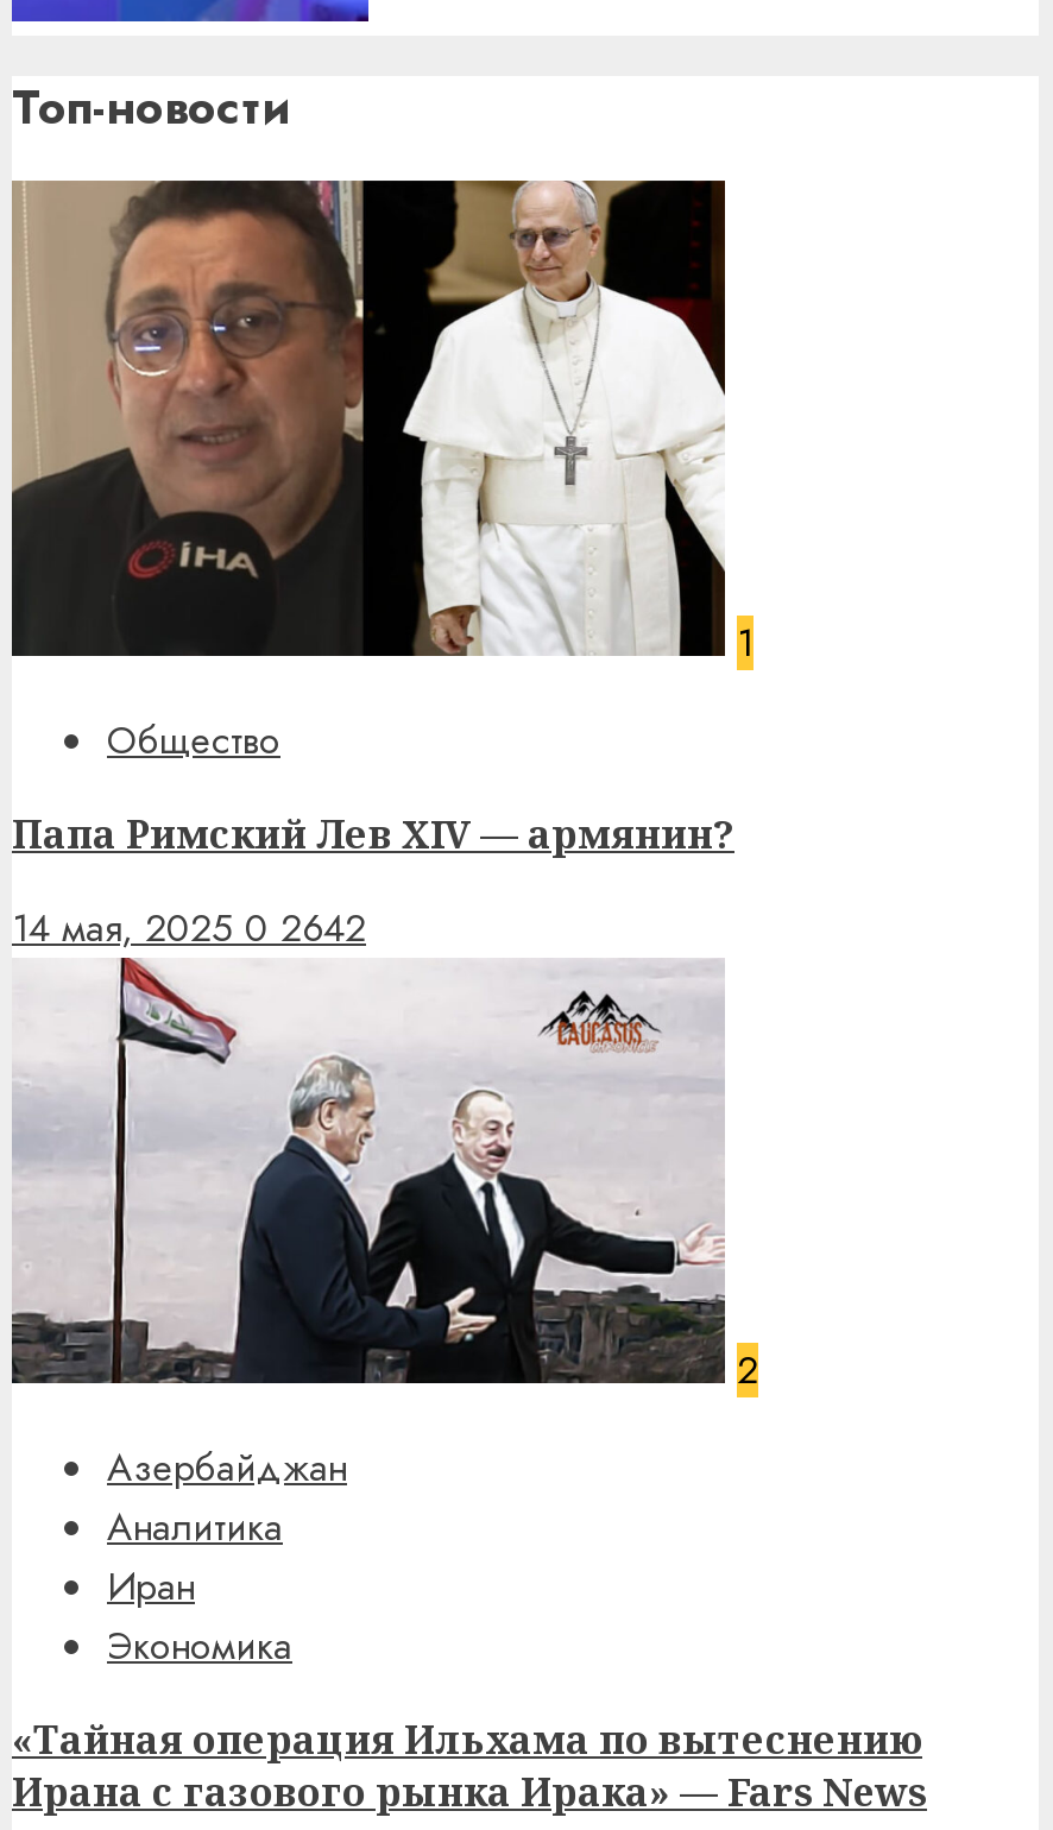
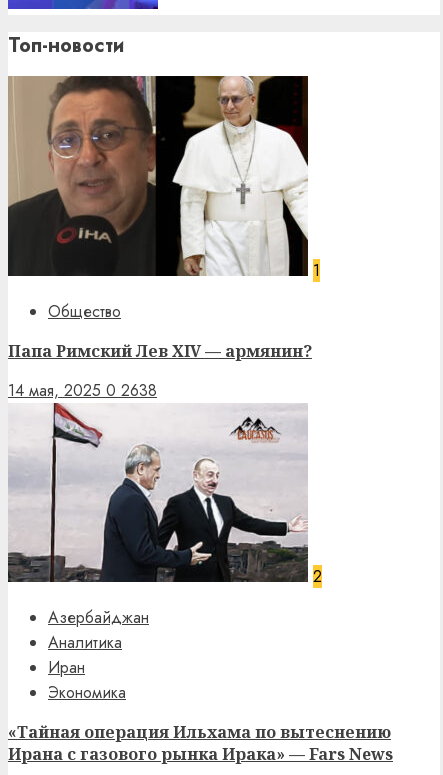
- 14 мая, 2025 0 2642
+ 14 мая, 2025 0 2638
